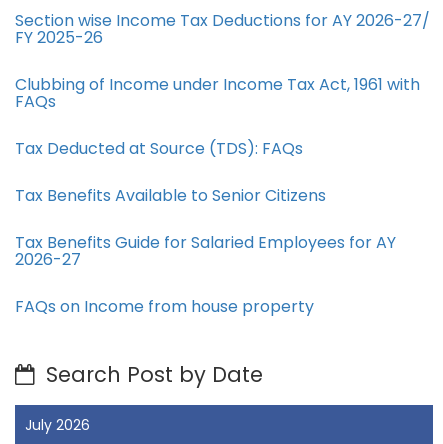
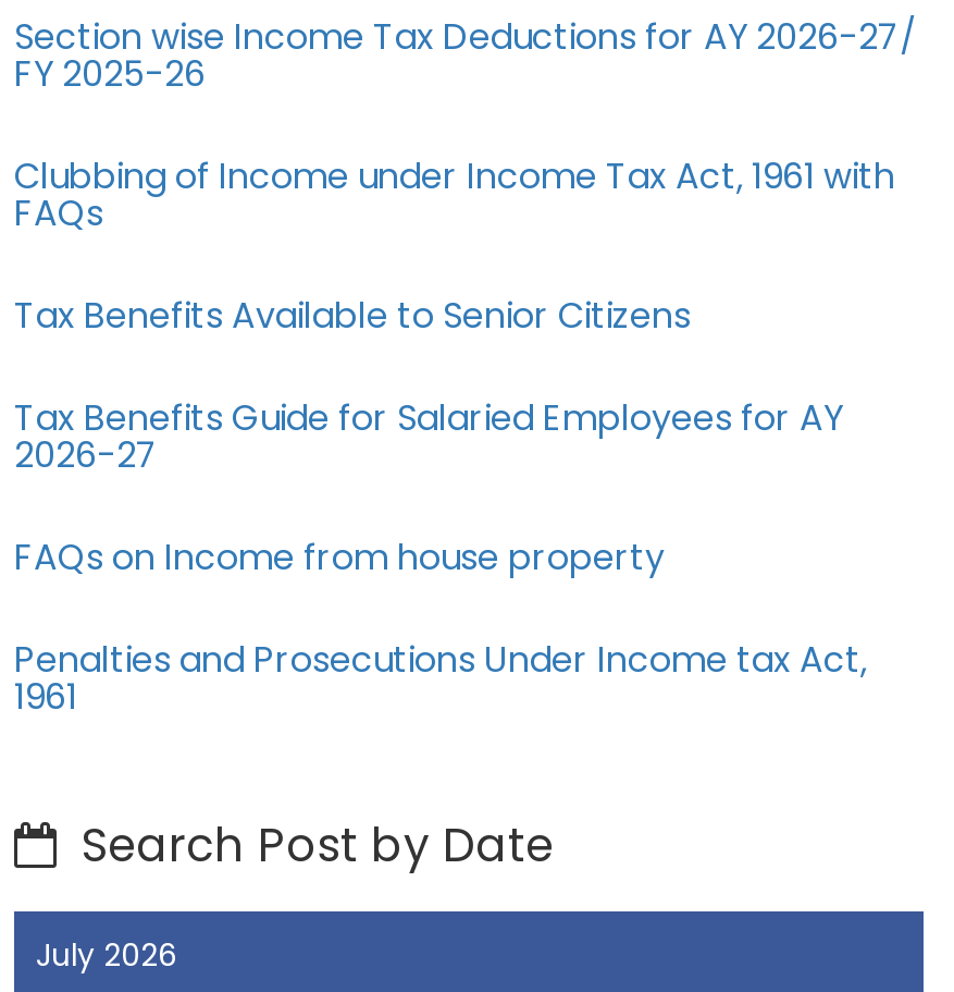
- Tax Deducted at Source (TDS): FAQs

moved up: Tax Benefits Available to Senior Citizens | Tax Benefits Guide for Salaried Employees for AY | 2026-27 | FAQs on Income from house property

+ Penalties and Prosecutions Under Income tax Act,
+ 1961
